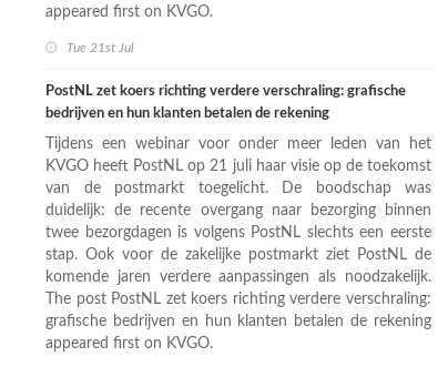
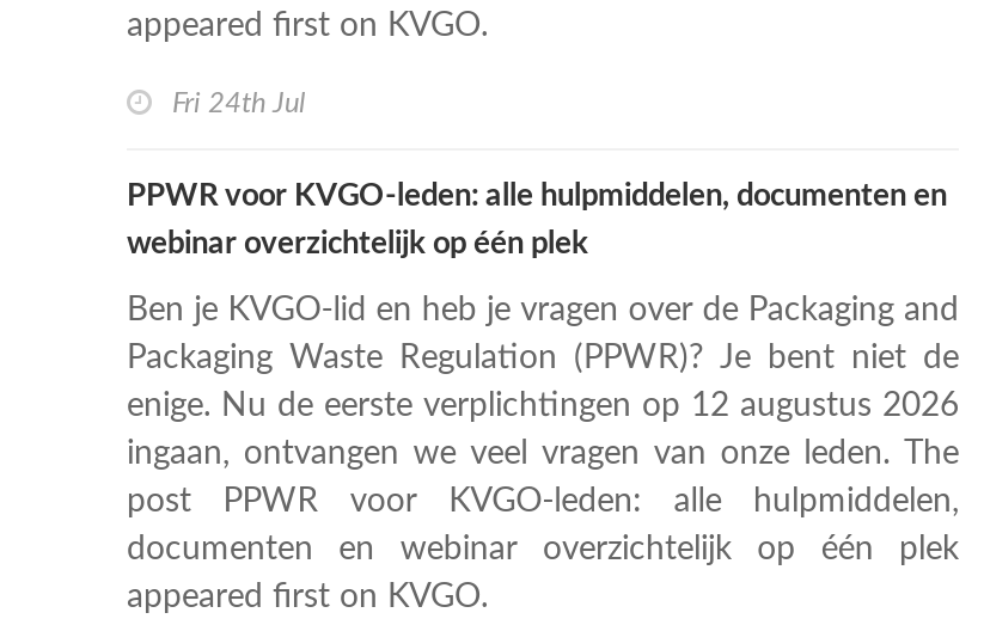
- Tue 21st Jul
+ Fri 24th Jul

- PostNL zet koers richting verdere verschraling: grafische
+ PPWR voor KVGO-leden: alle hulpmiddelen, documenten en

- bedrijven en hun klanten betalen de rekening
+ webinar overzichtelijk op één plek

- Tijdens een webinar voor onder meer leden van het
- KVGO heeft PostNL op 21 juli haar visie op de toekomst
- van de postmarkt toegelicht. De boodschap was
- duidelijk: de recente overgang naar bezorging binnen
- twee bezorgdagen is volgens PostNL slechts een eerste
- stap. Ook voor de zakelijke postmarkt ziet PostNL de
- komende jaren verdere aanpassingen als noodzakelijk.
- The post PostNL zet koers richting verdere verschraling:
- grafische bedrijven en hun klanten betalen de rekening
+ Ben je KVGO-lid en heb je vragen over de Packaging and
+ Packaging Waste Regulation (PPWR)? Je bent niet de
+ enige. Nu de eerste verplichtingen op 12 augustus 2026
+ ingaan, ontvangen we veel vragen van onze leden. The
+ post PPWR voor KVGO-leden: alle hulpmiddelen,
+ documenten en webinar overzichtelijk op één plek
